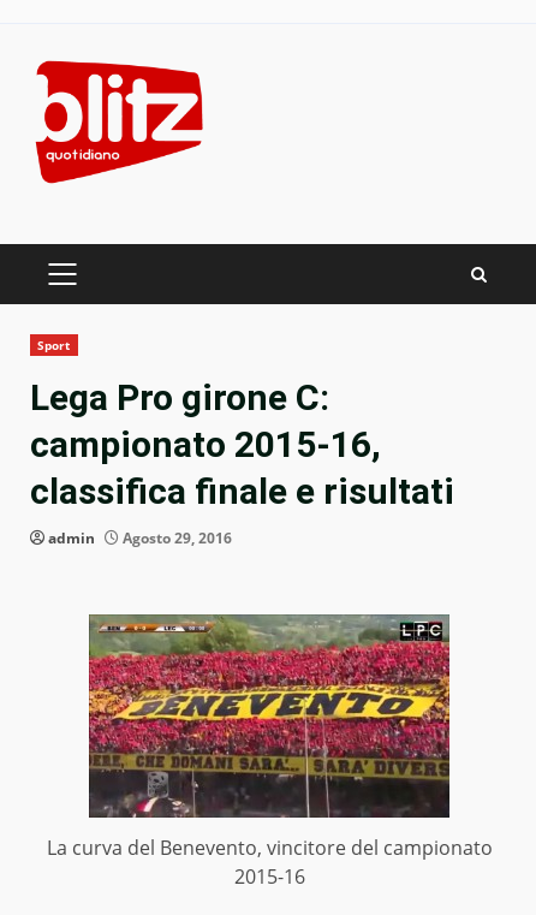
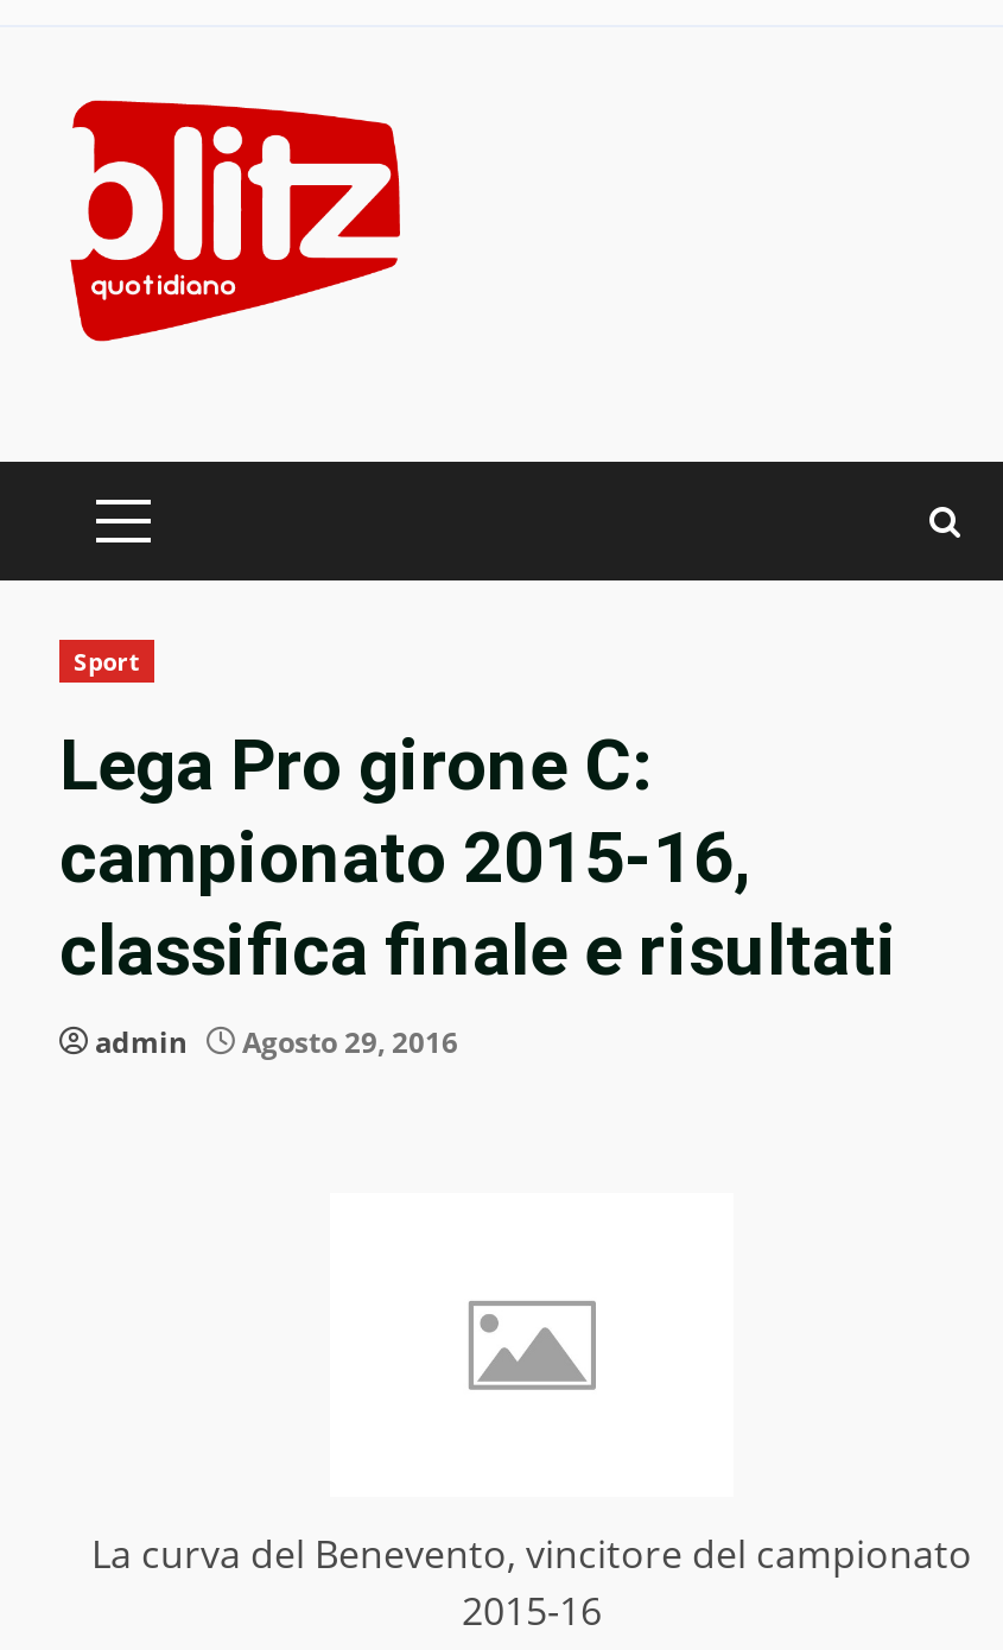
- [image]
